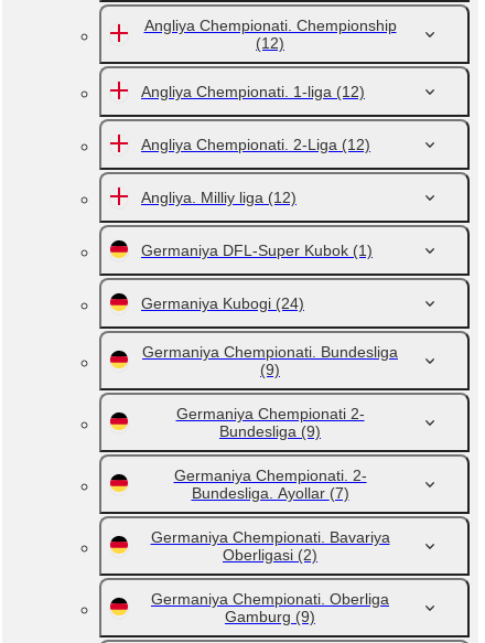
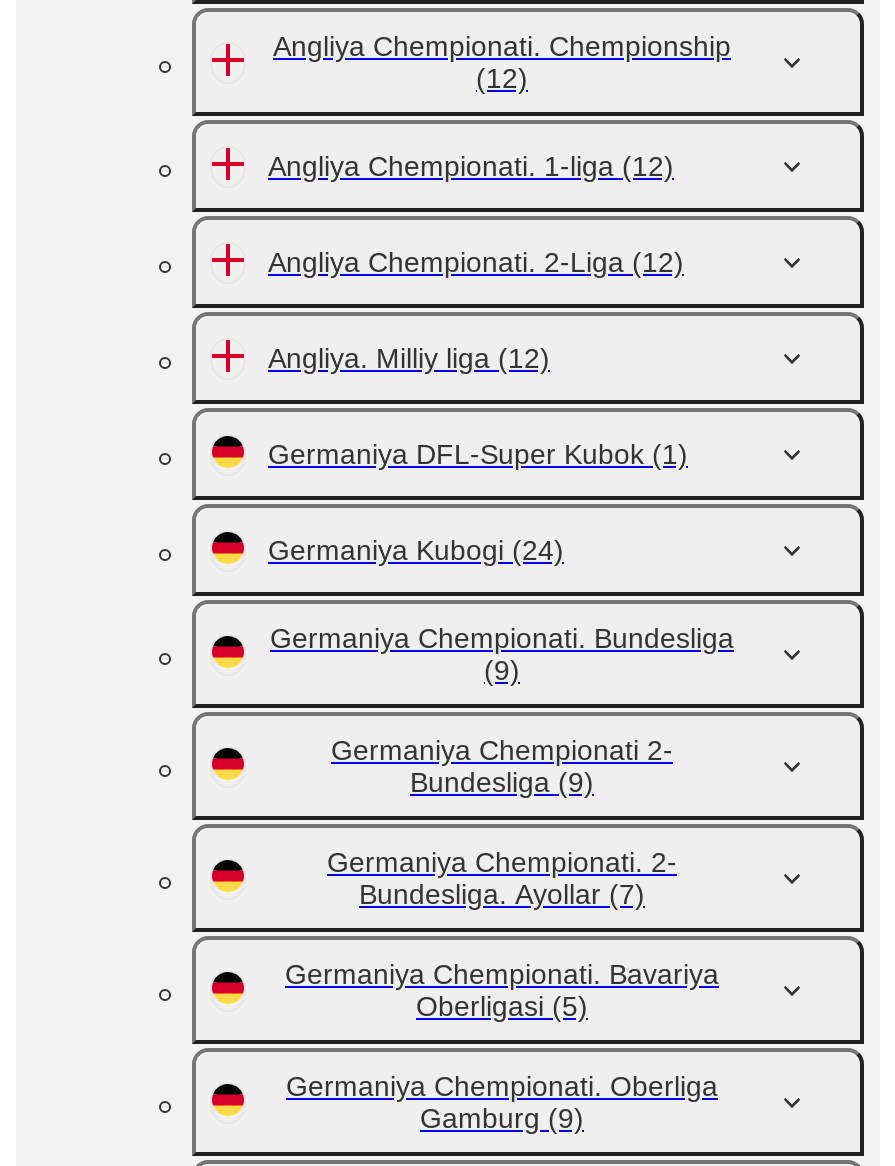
- Oberligasi (2)
+ Oberligasi (5)
